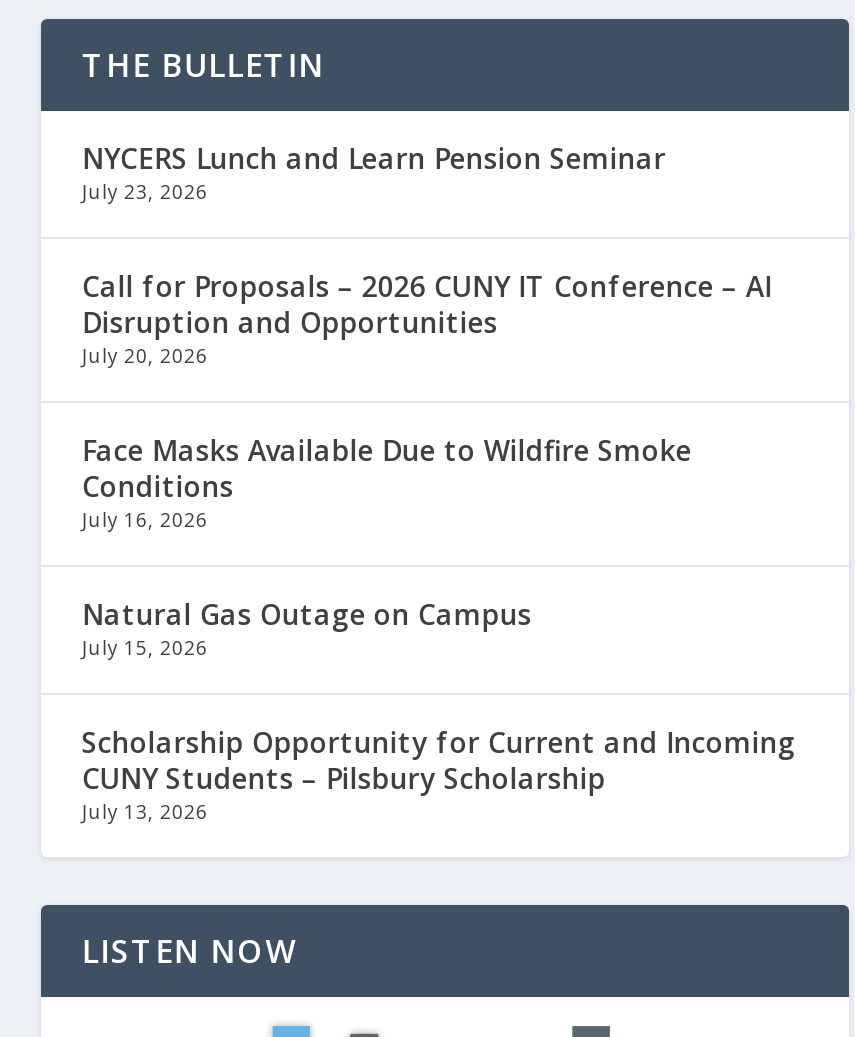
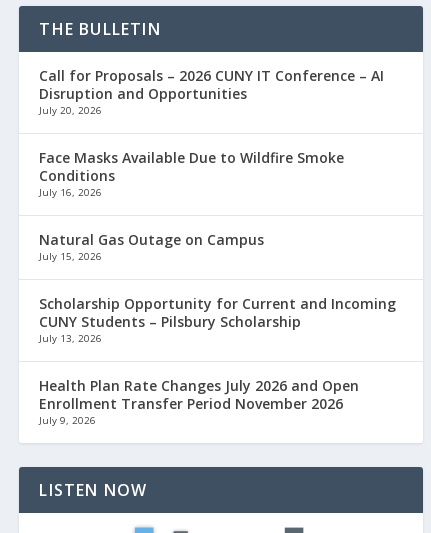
- NYCERS Lunch and Learn Pension Seminar
- July 23, 2026

moved up: Call for Proposals – 2026 CUNY IT Conference – AI | Disruption and Opportunities | July 20, 2026 | ... | CUNY Students – Pilsbury Scholarship | July 13, 2026

+ Health Plan Rate Changes July 2026 and Open
+ Enrollment Transfer Period November 2026
+ July 9, 2026
